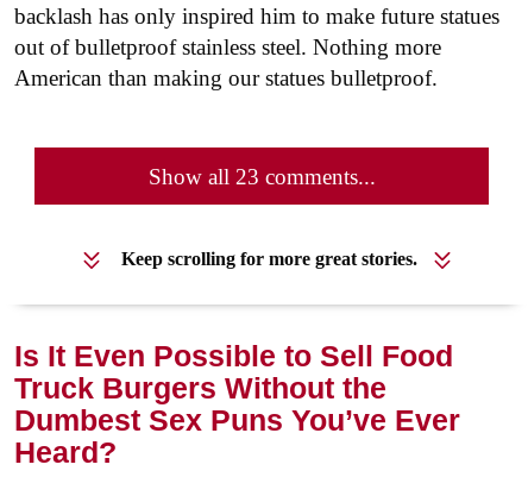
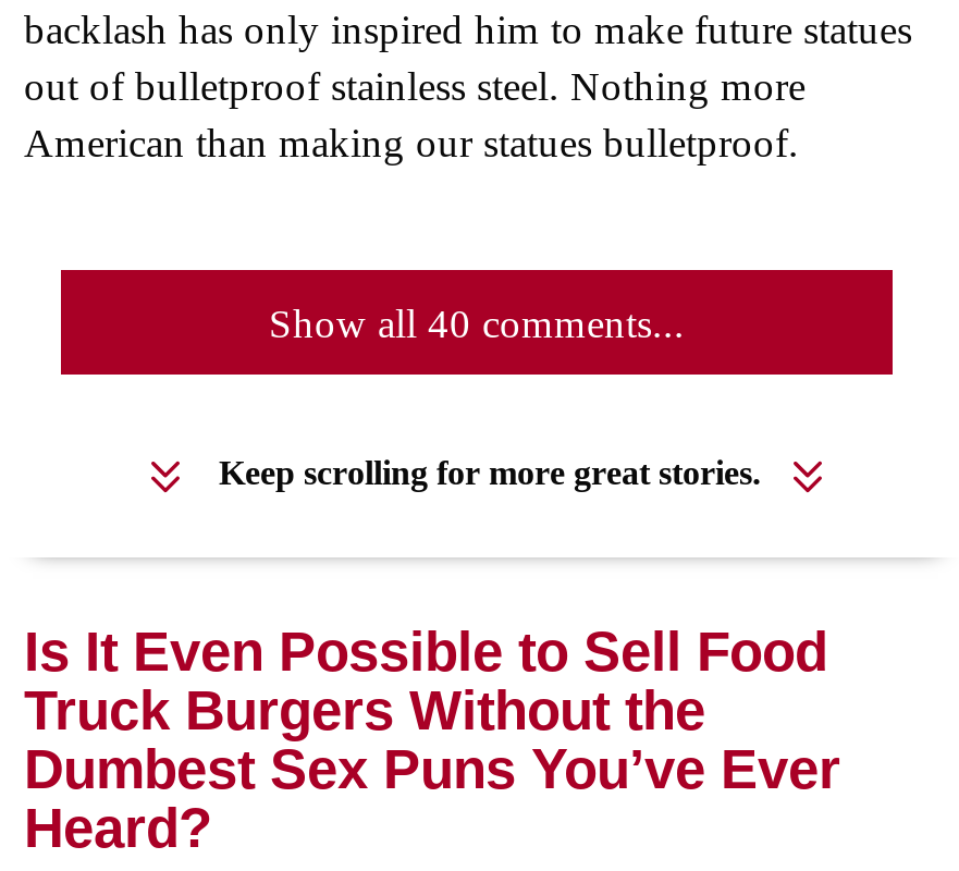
- Show all 23 comments...
+ Show all 40 comments...
